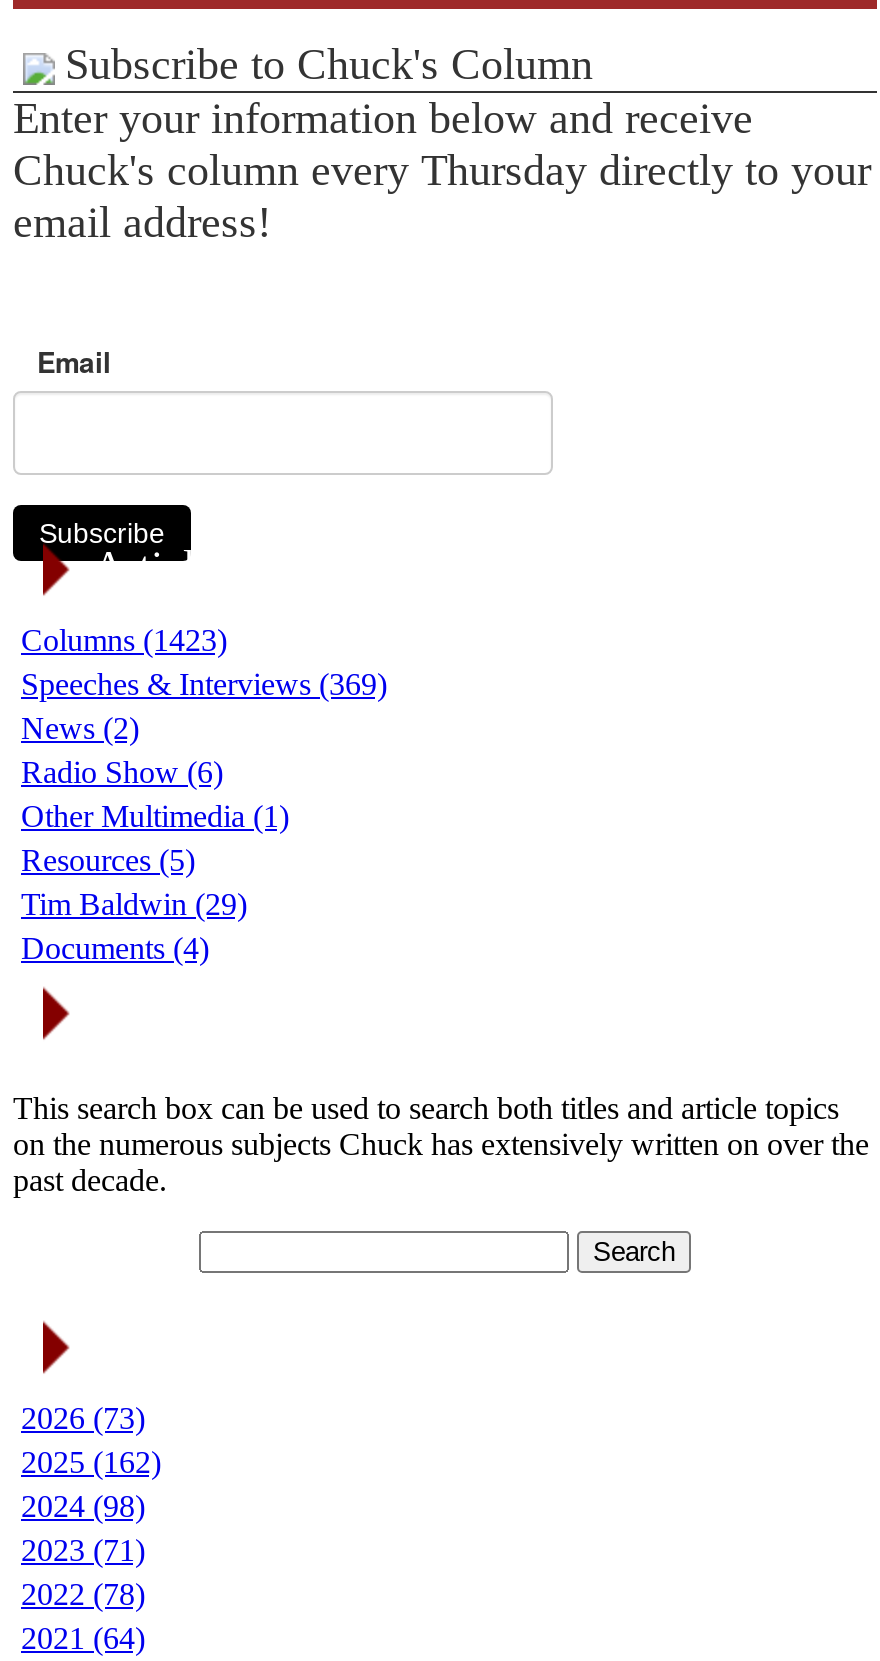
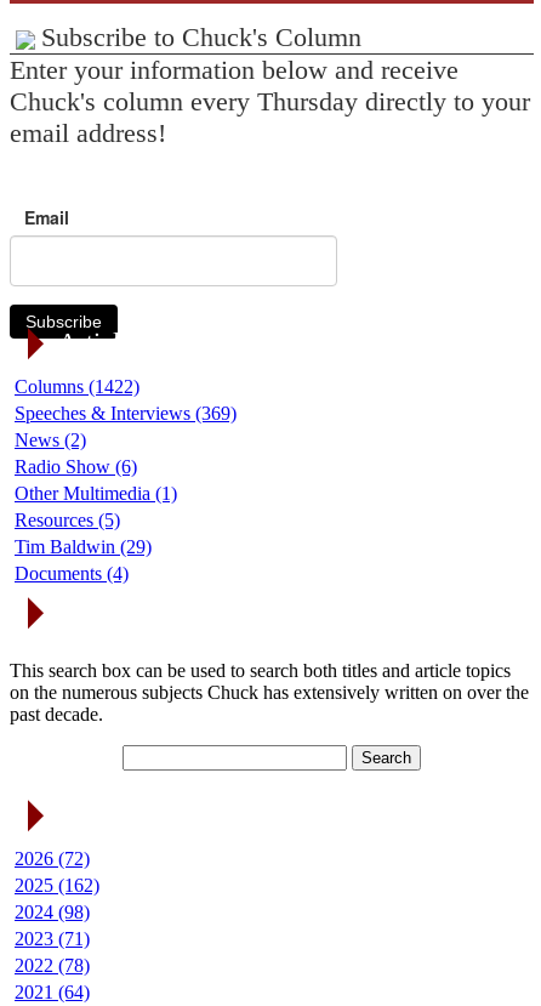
- Columns (1423)
+ Columns (1422)

- 2026 (73)
+ 2026 (72)
